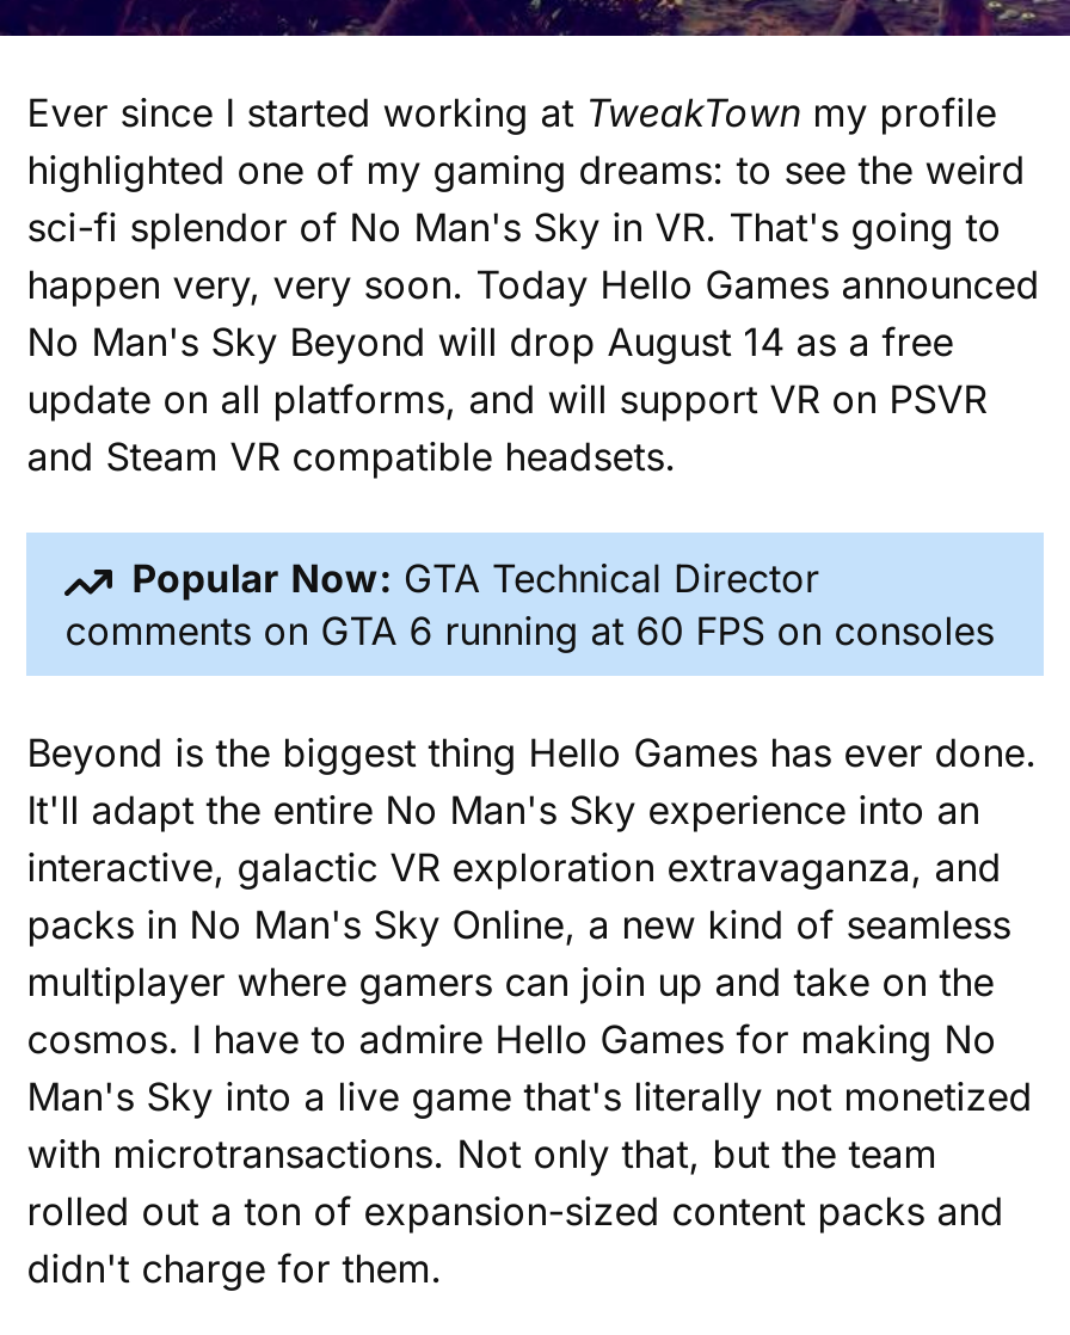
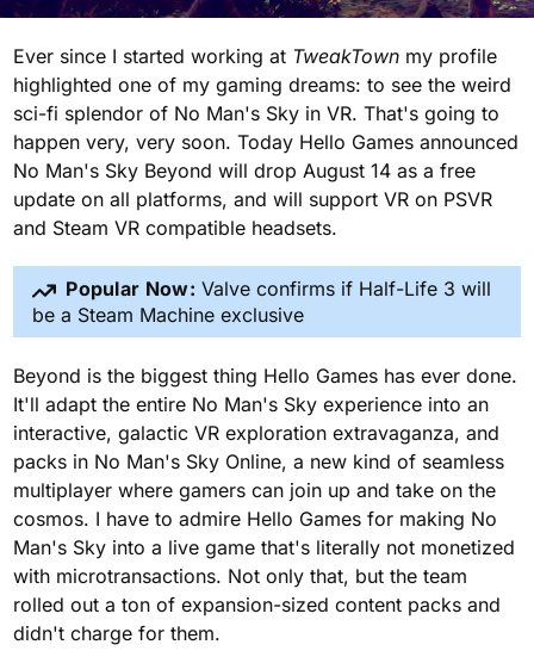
- Popular Now: GTA Technical Director
- comments on GTA 6 running at 60 FPS on consoles
+ Popular Now: Valve confirms if Half-Life 3 will
+ be a Steam Machine exclusive
